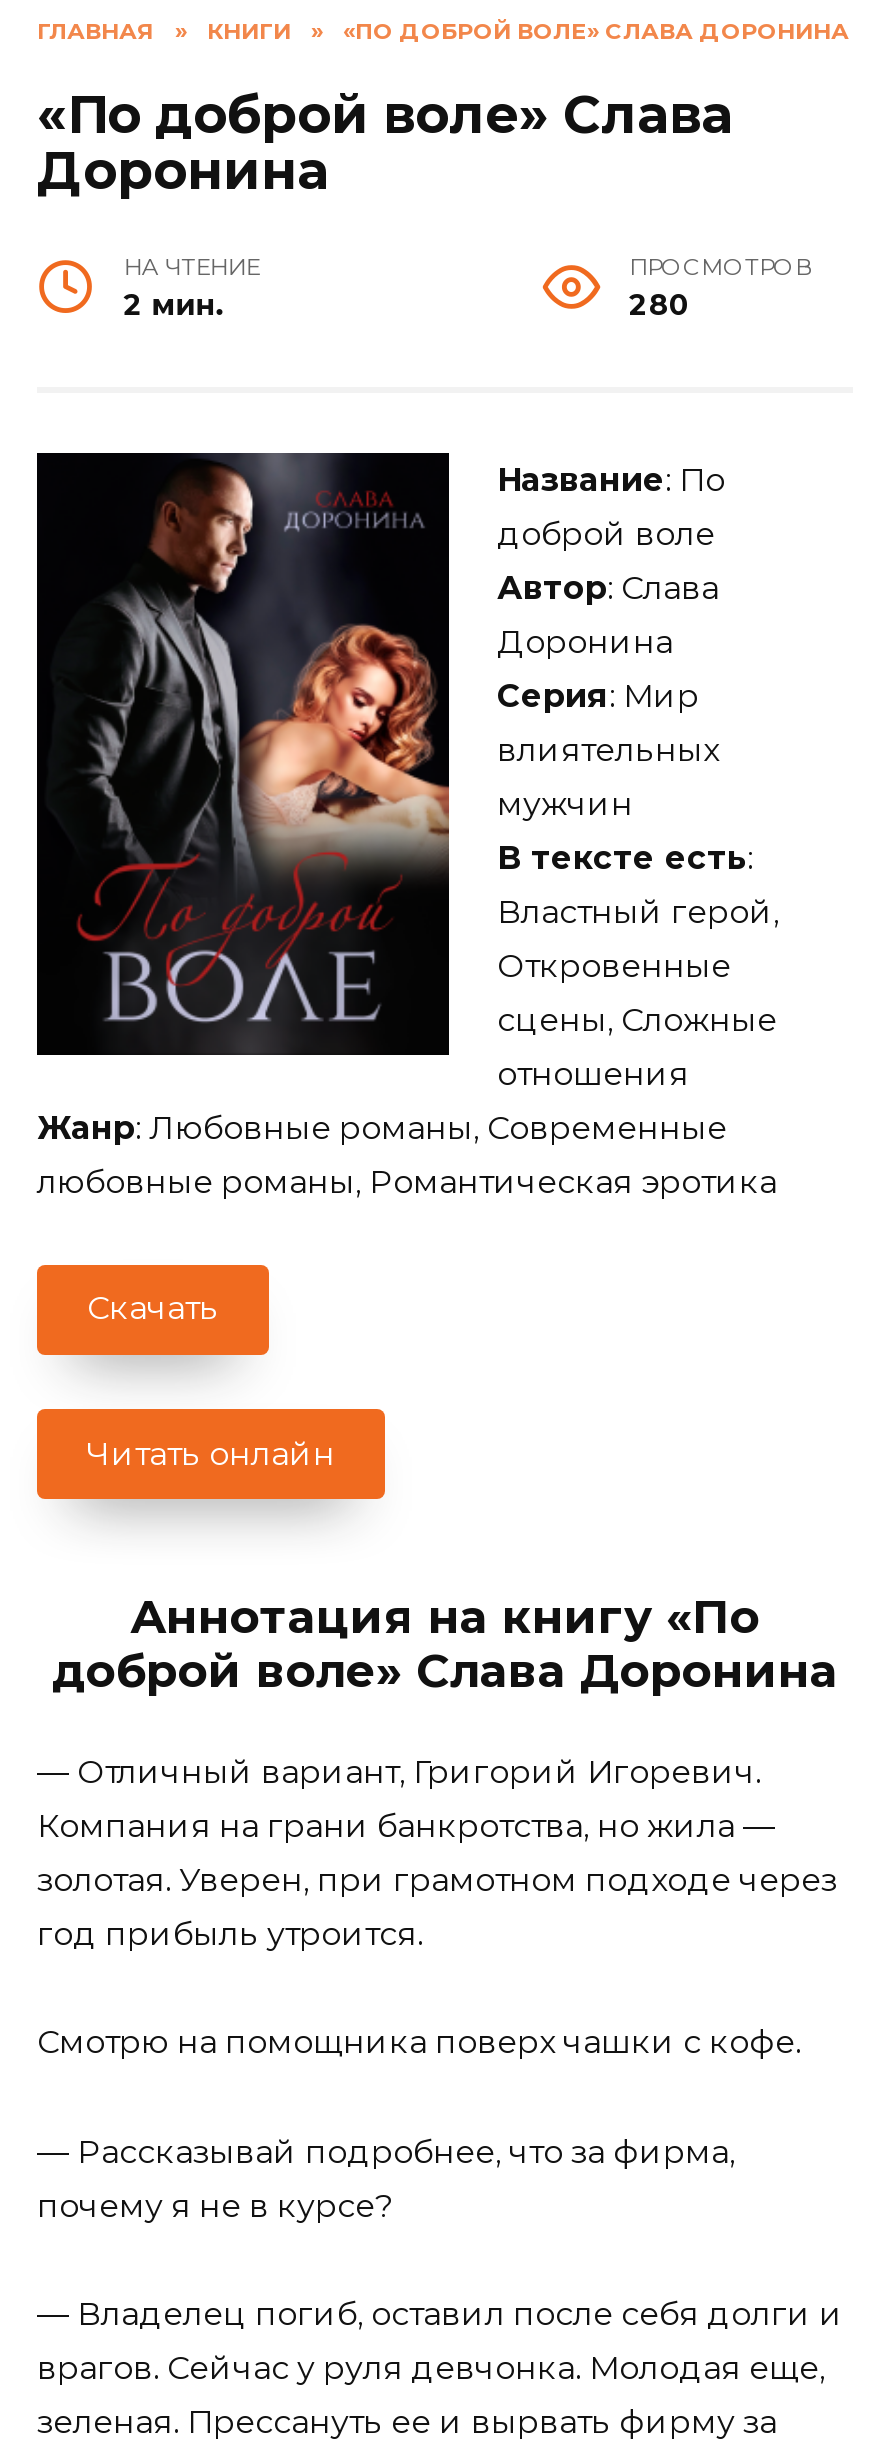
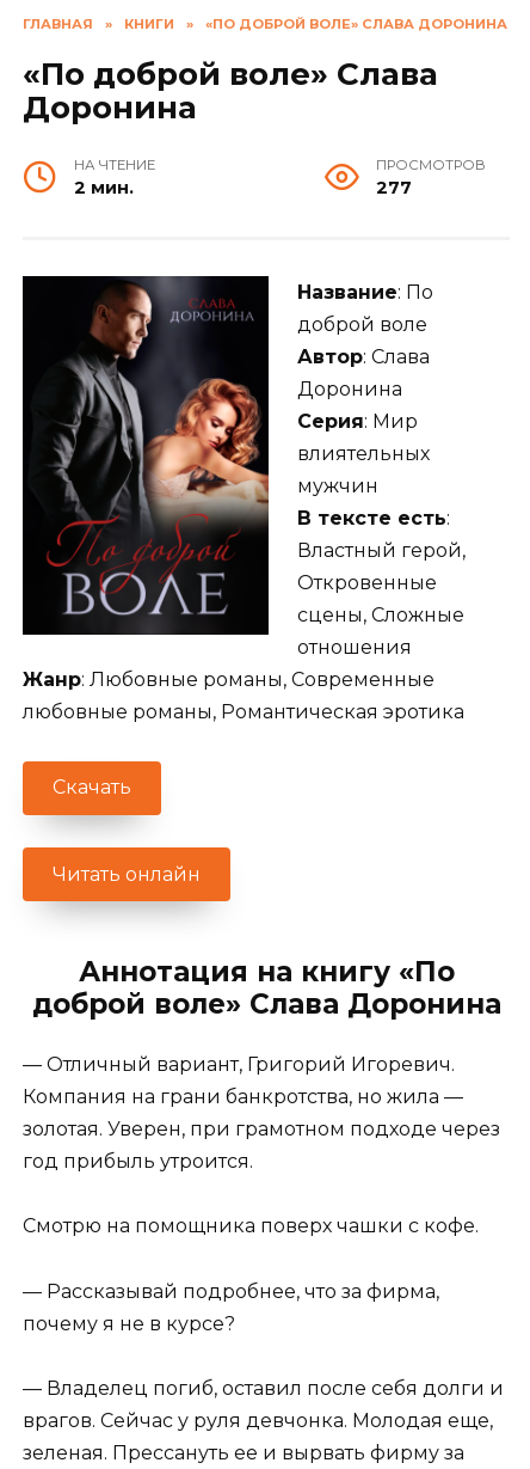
- 280
+ 277
